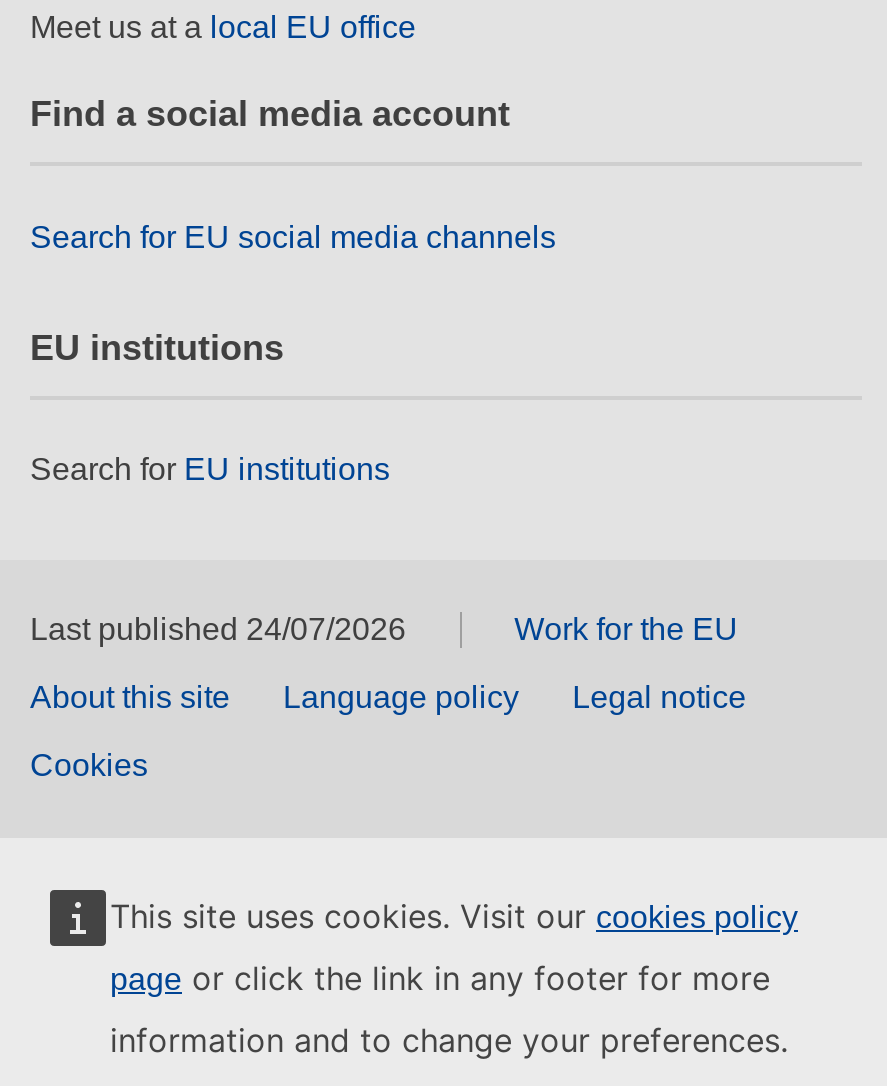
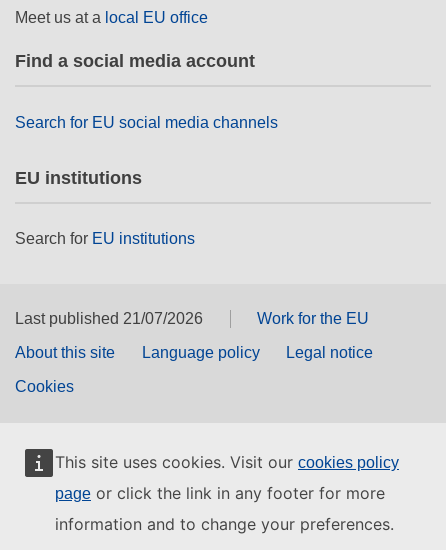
- Last published 24/07/2026
+ Last published 21/07/2026
